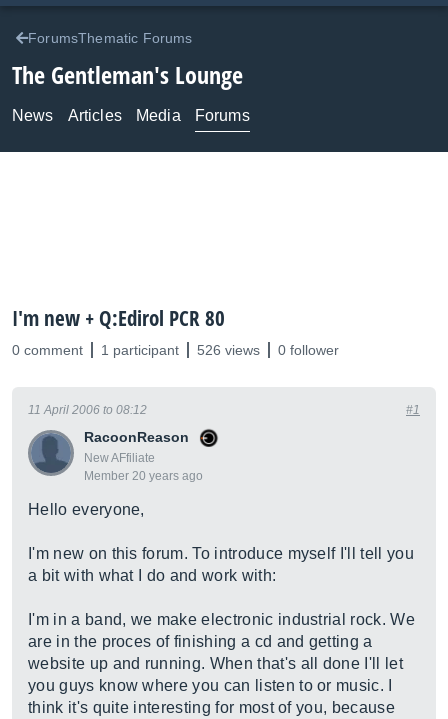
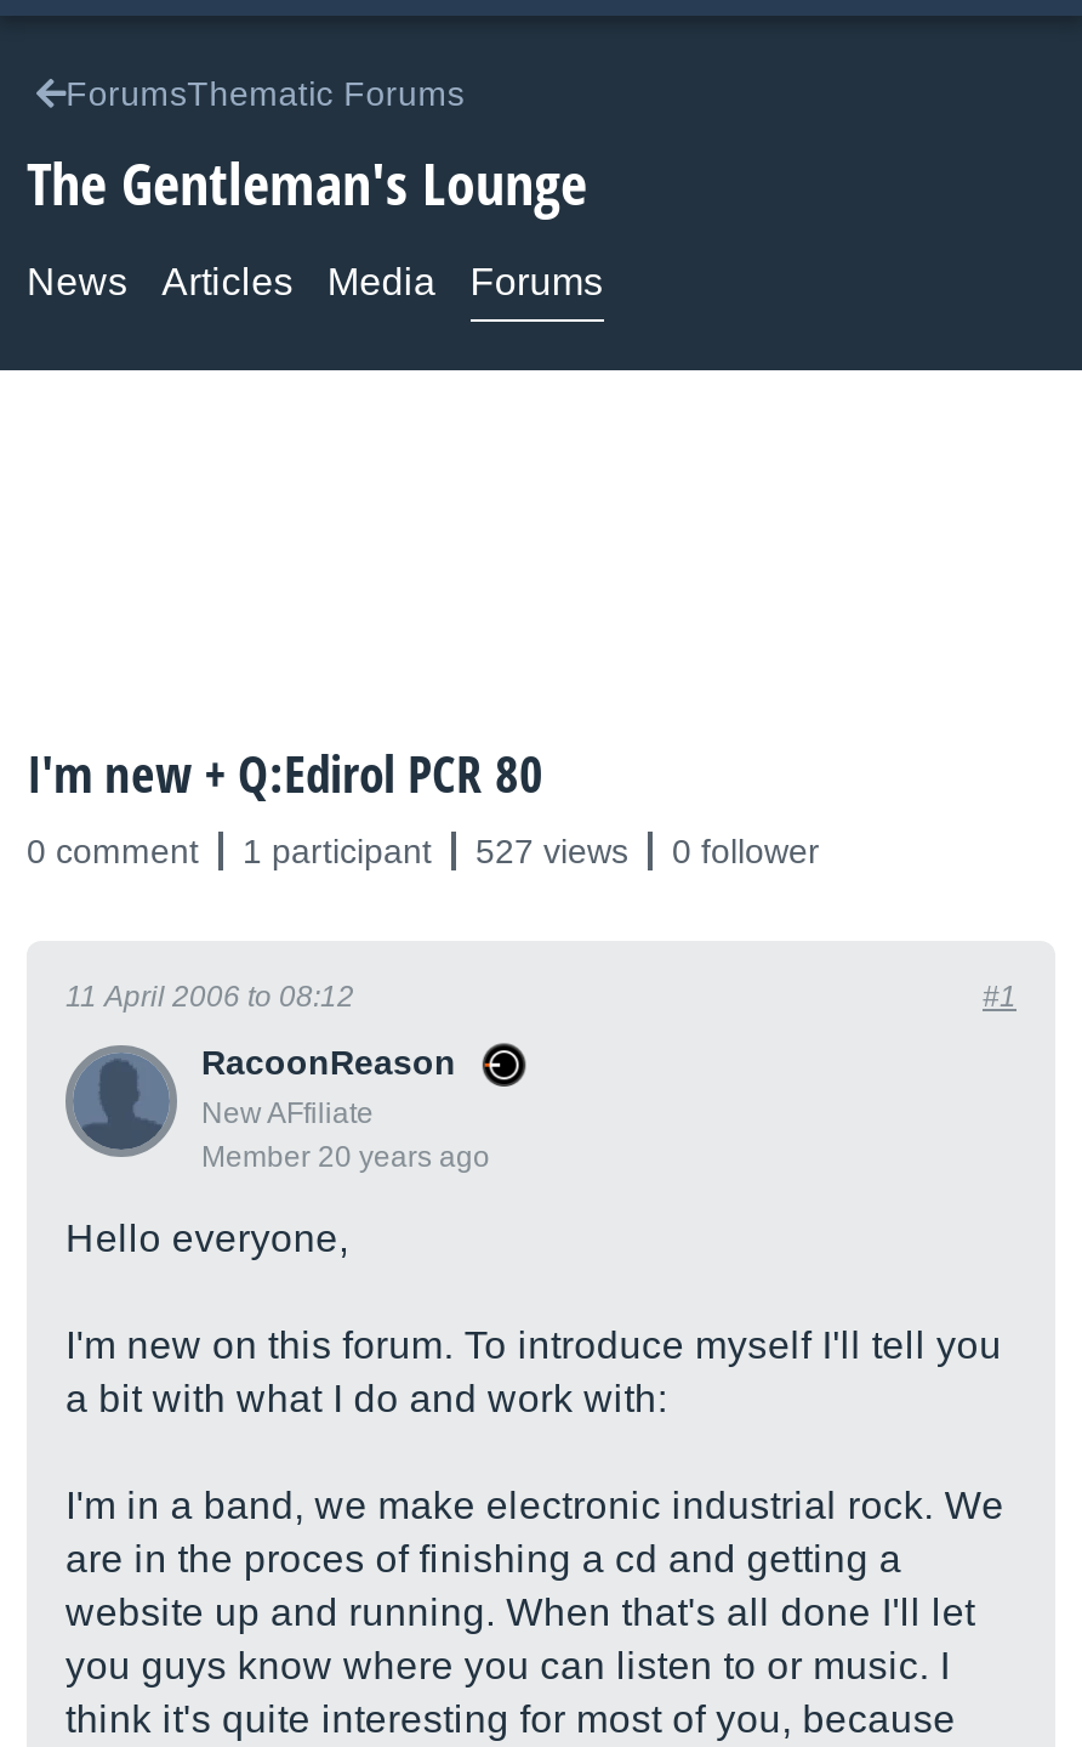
- 0 comment 1 participant 526 views 0 follower
+ 0 comment 1 participant 527 views 0 follower
